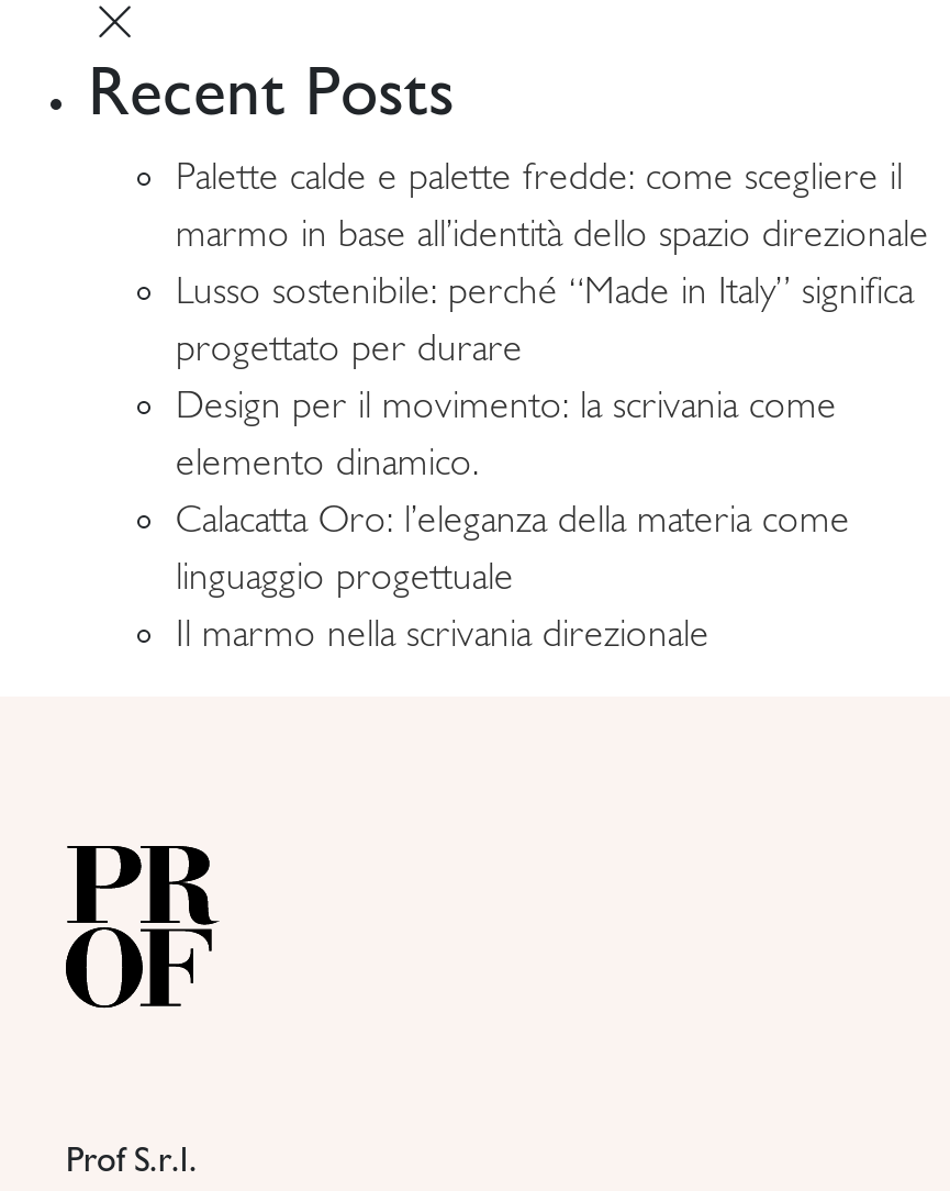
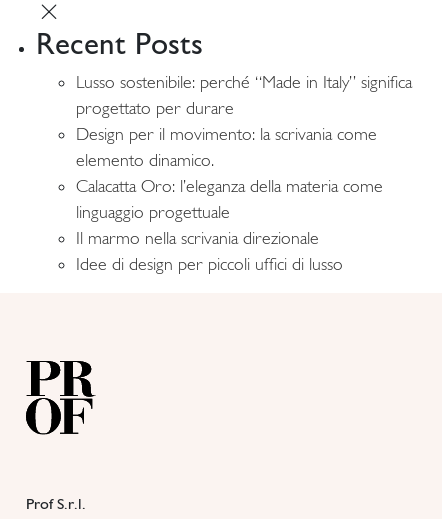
- Palette calde e palette fredde: come scegliere il
- marmo in base all’identità dello spazio direzionale

moved up: Lusso sostenibile: perché “Made in Italy” significa | progettato per durare | Design per il movimento: la scrivania come | elemento dinamico. | Calacatta Oro: l’eleganza della materia come | linguaggio progettuale | Il marmo nella scrivania direzionale

+ Idee di design per piccoli uffici di lusso
